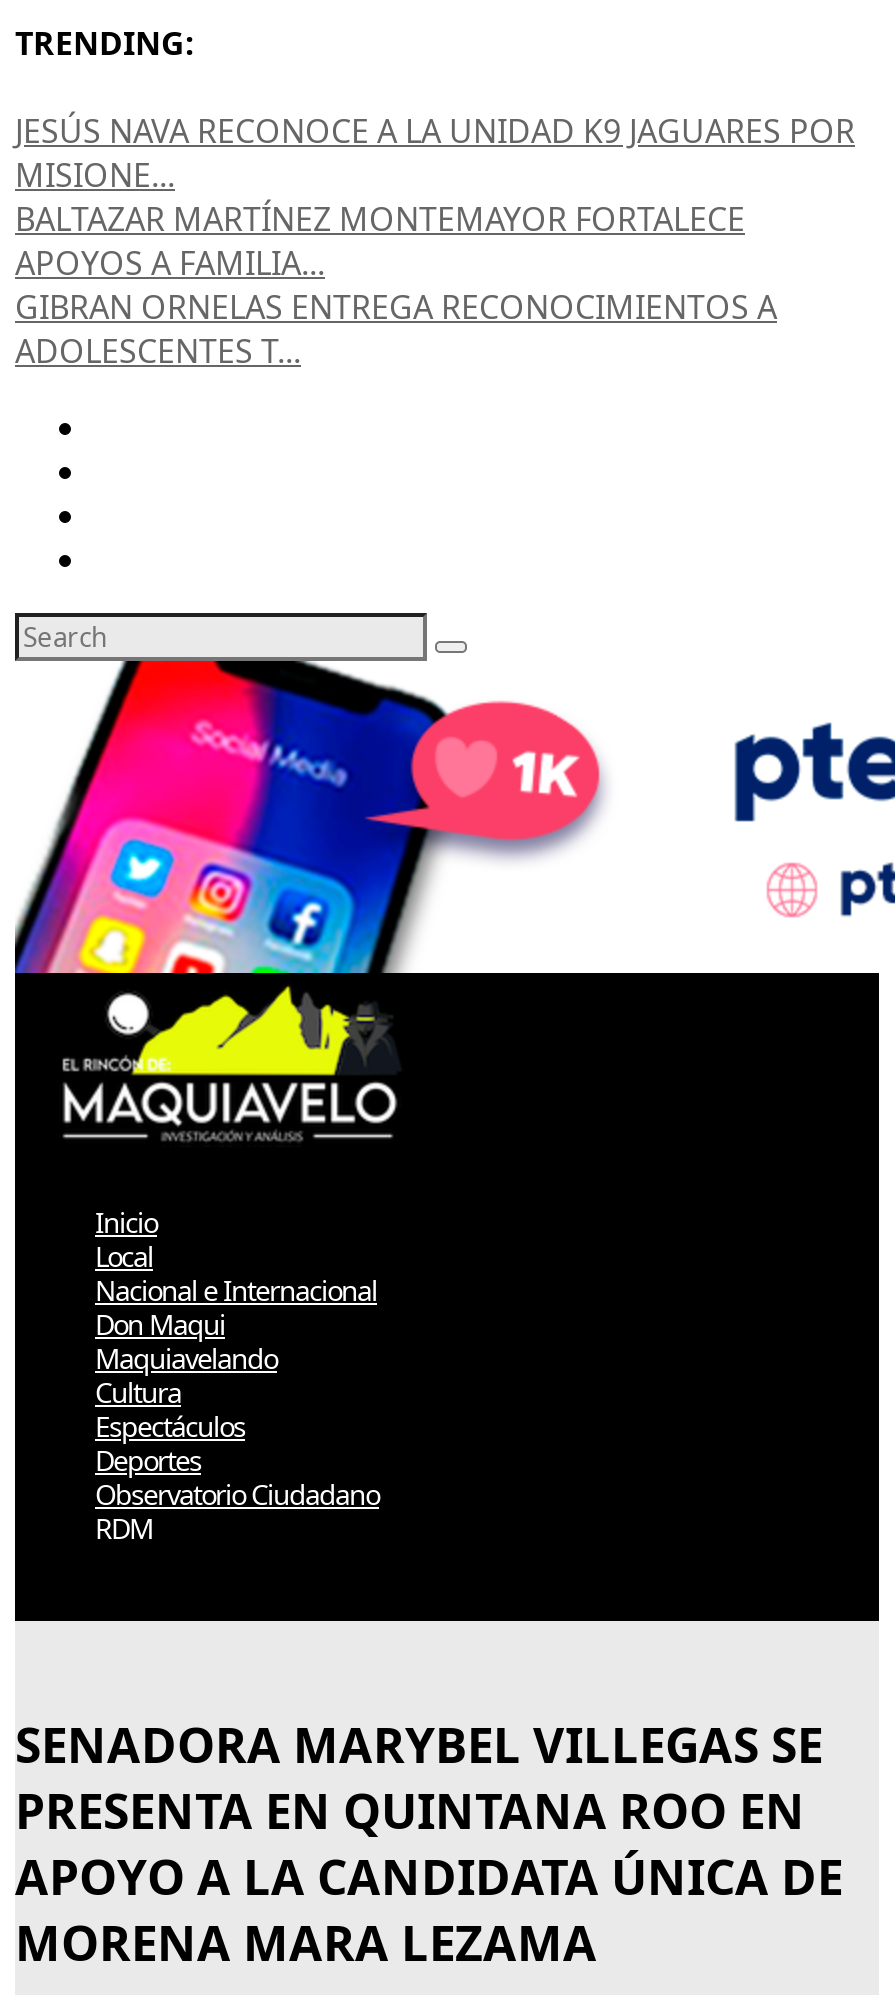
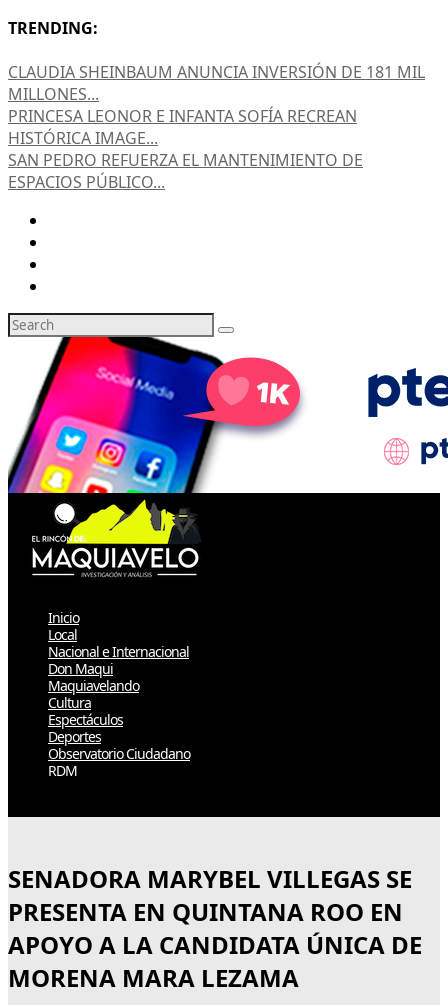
- JESÚS NAVA RECONOCE A LA UNIDAD K9 JAGUARES POR
- MISIONE...
- BALTAZAR MARTÍNEZ MONTEMAYOR FORTALECE
- APOYOS A FAMILIA...
- GIBRAN ORNELAS ENTREGA RECONOCIMIENTOS A
- ADOLESCENTES T...
+ CLAUDIA SHEINBAUM ANUNCIA INVERSIÓN DE 181 MIL
+ MILLONES...
+ PRINCESA LEONOR E INFANTA SOFÍA RECREAN
+ HISTÓRICA IMAGE...
+ SAN PEDRO REFUERZA EL MANTENIMIENTO DE
+ ESPACIOS PÚBLICO...
